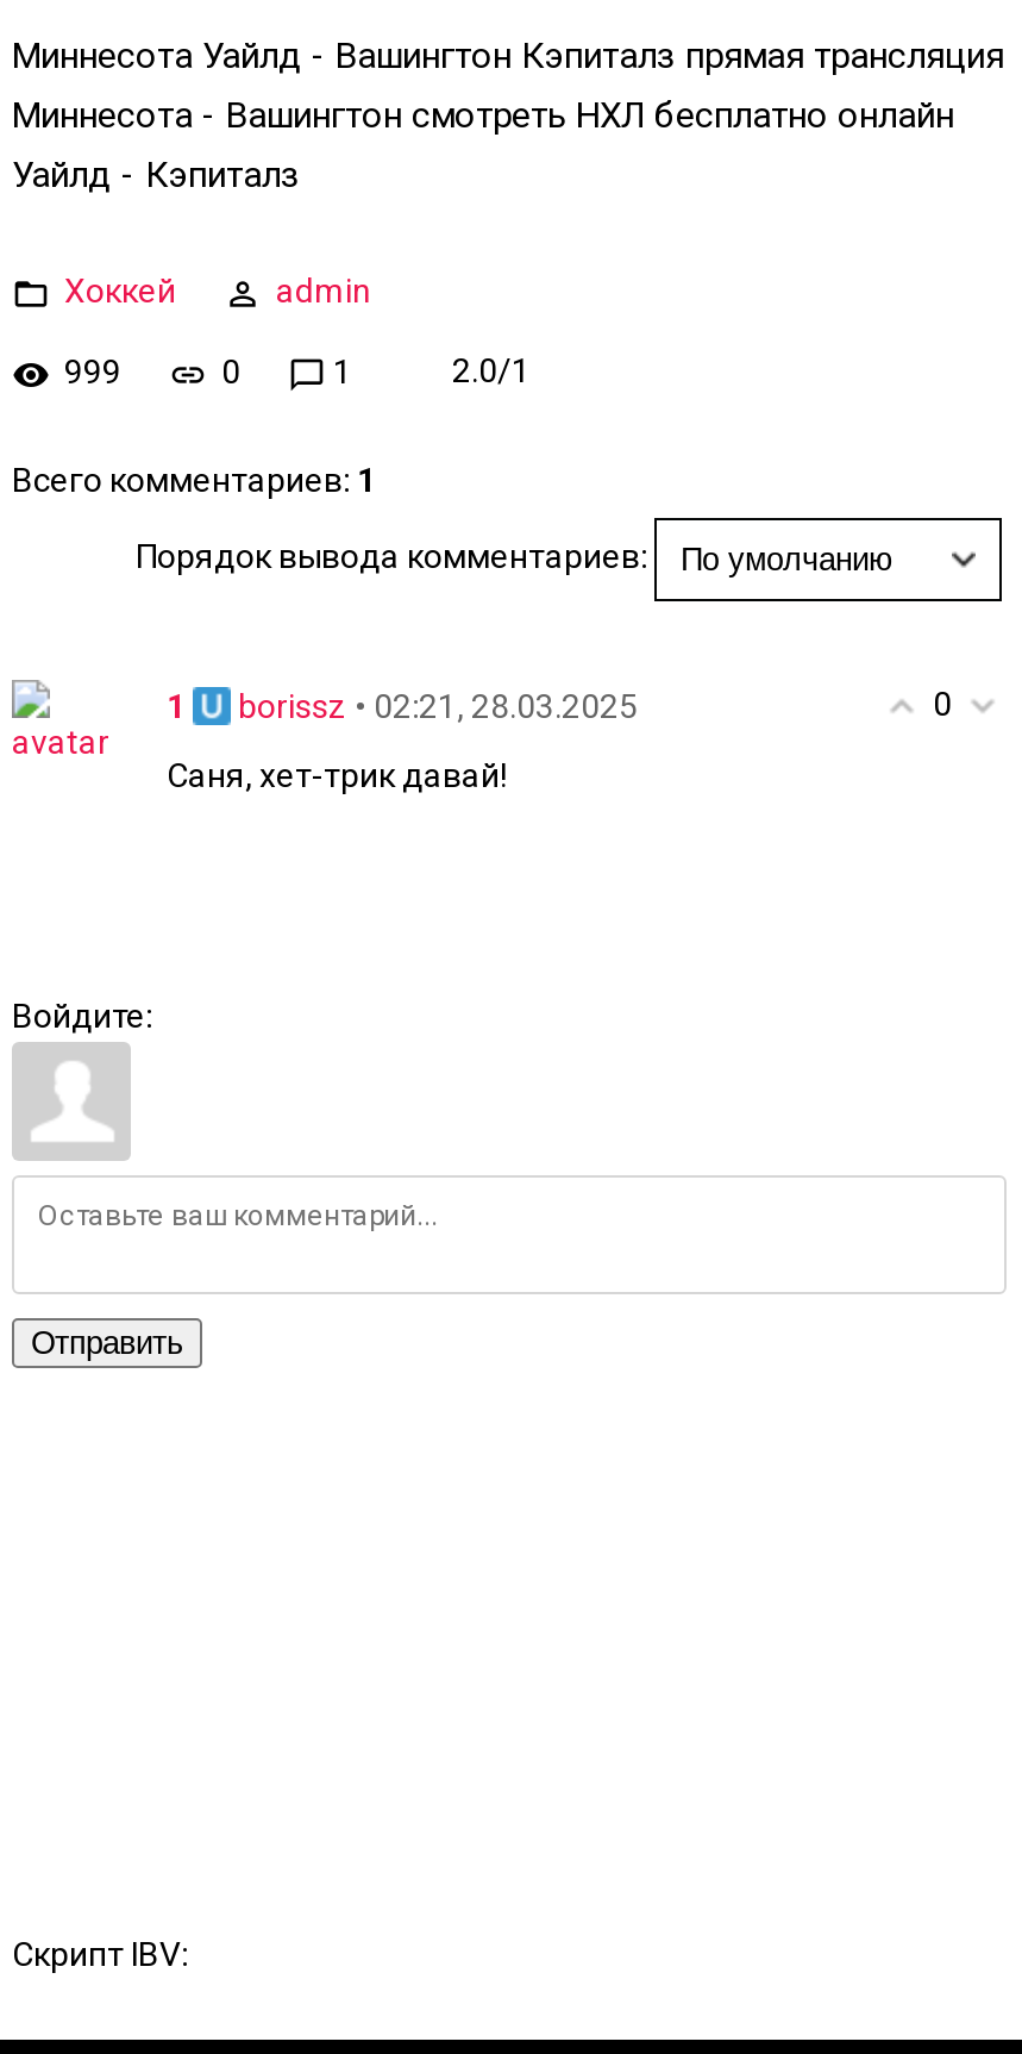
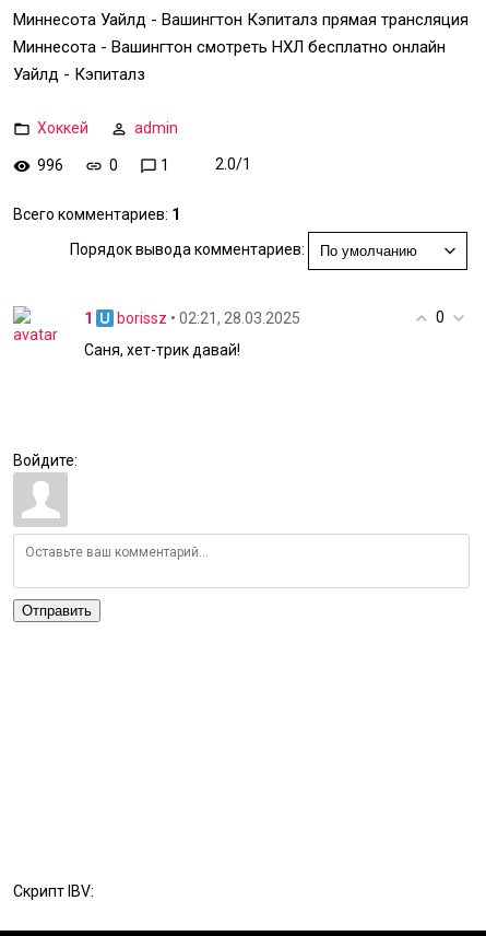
- 999
+ 996
